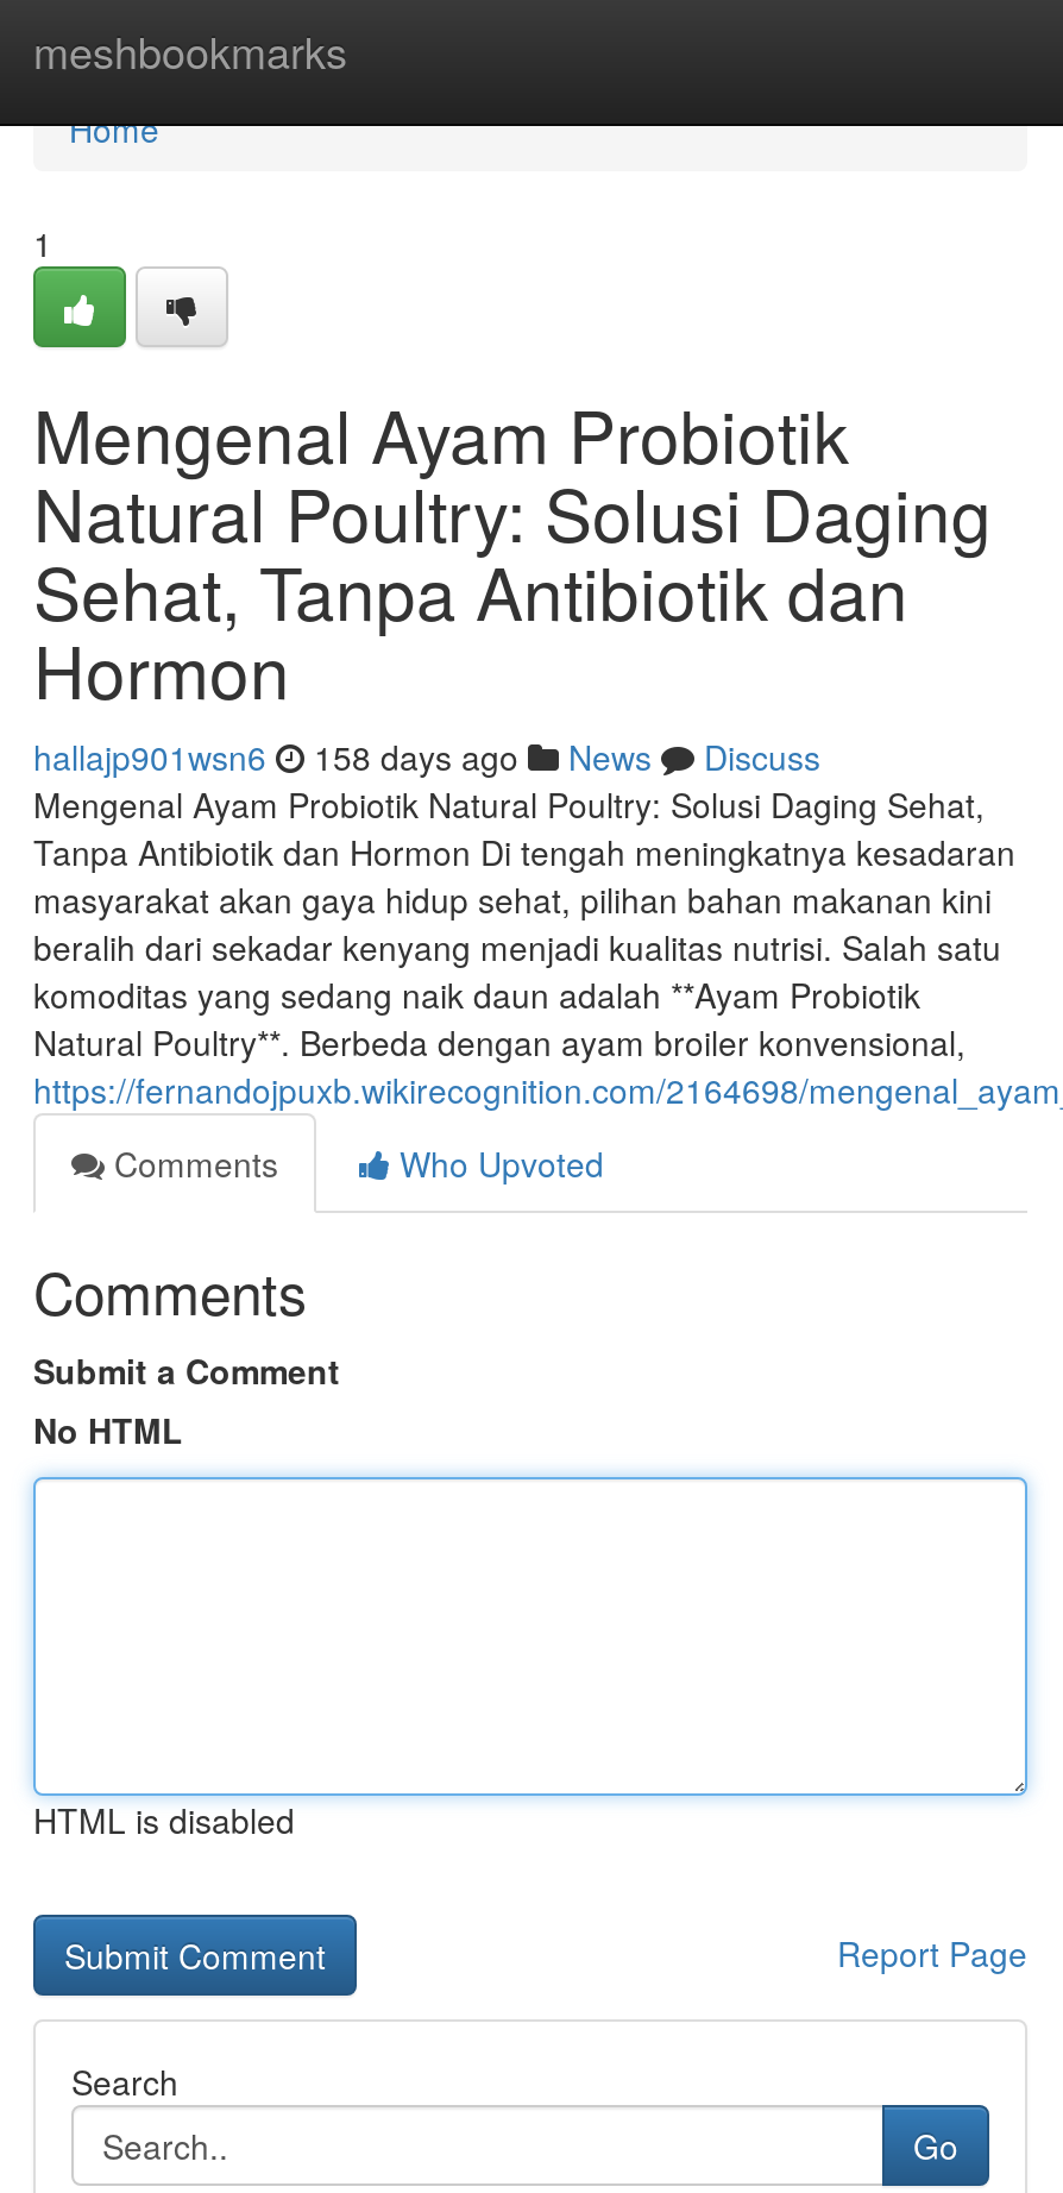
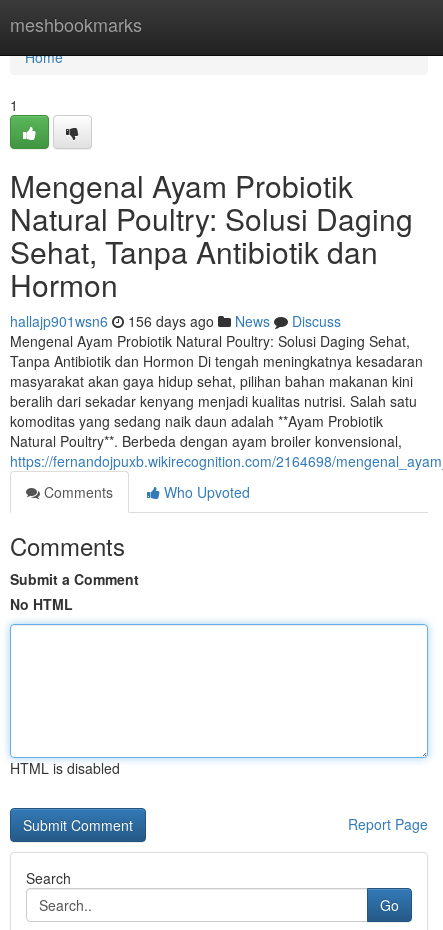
- hallajp901wsn6 158 days ago News Discuss
+ hallajp901wsn6 156 days ago News Discuss
